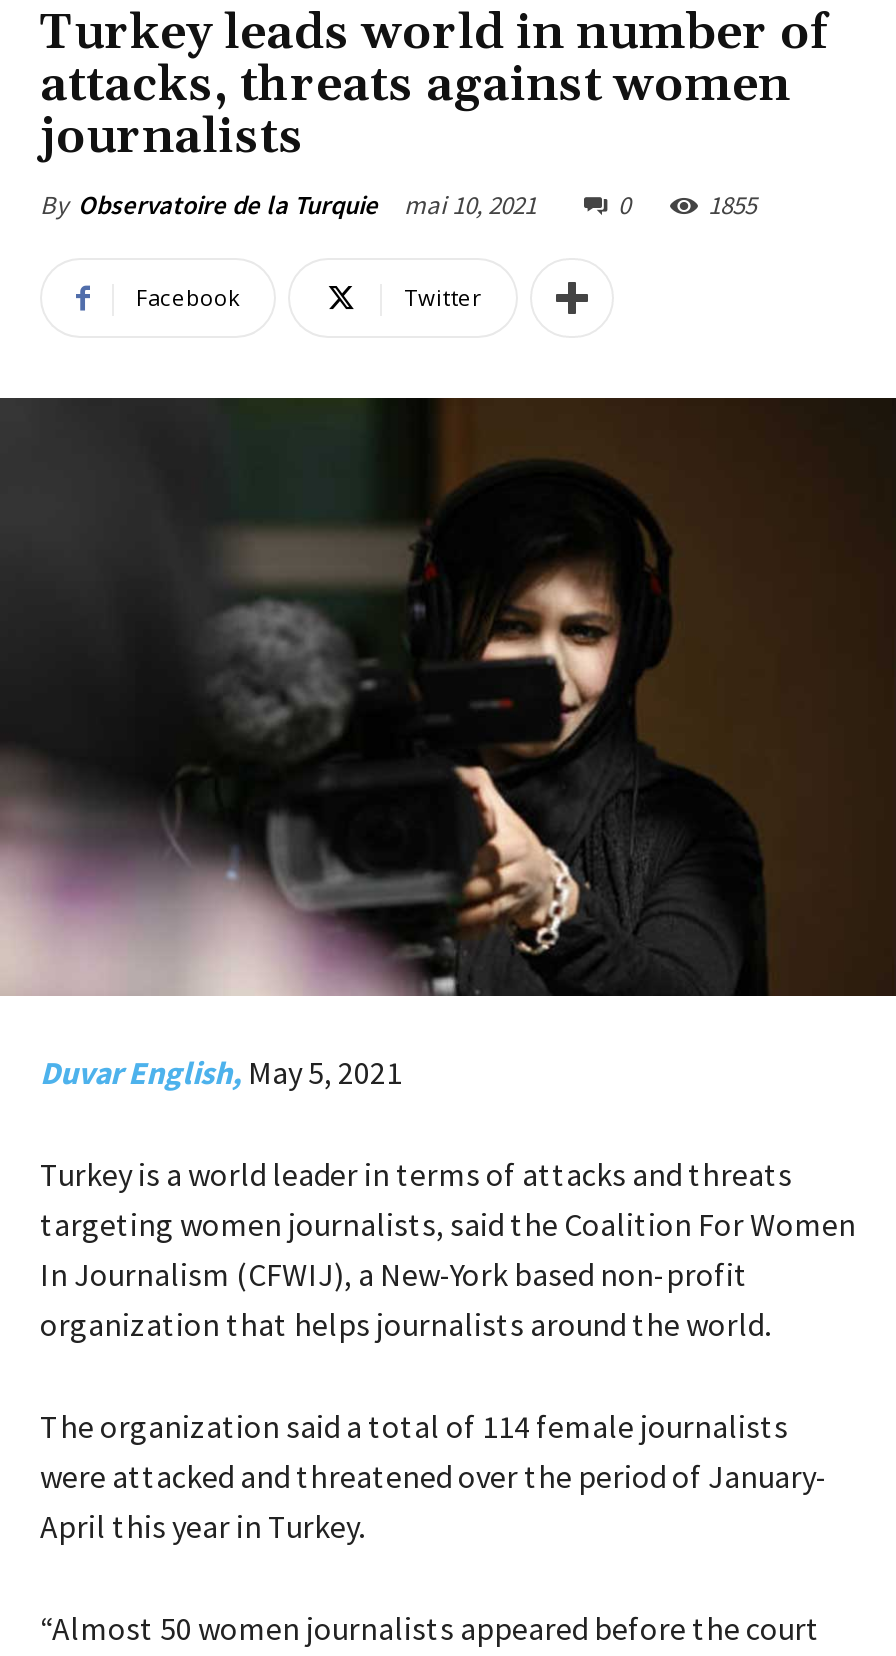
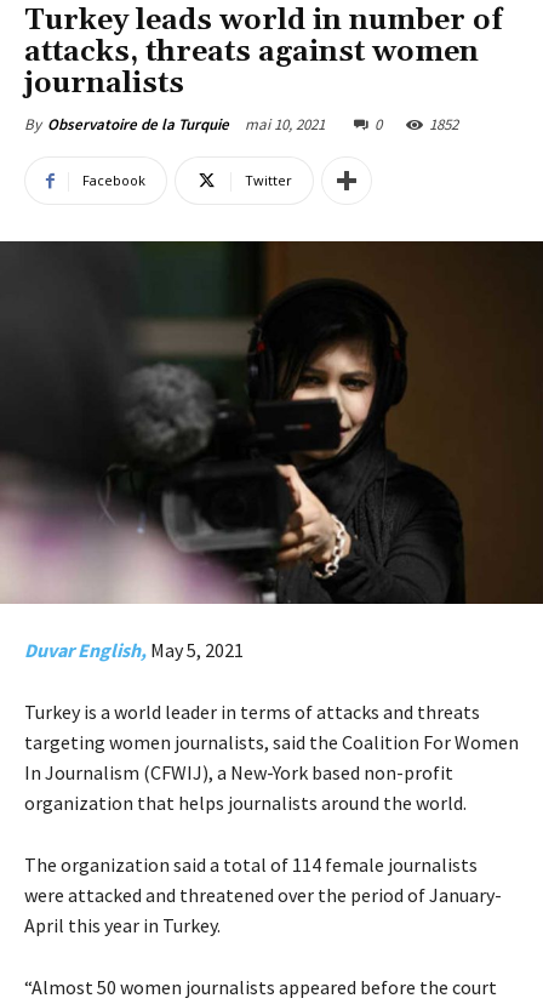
- 1855
+ 1852
